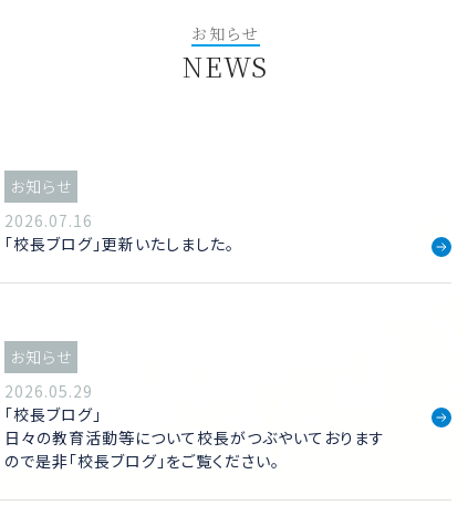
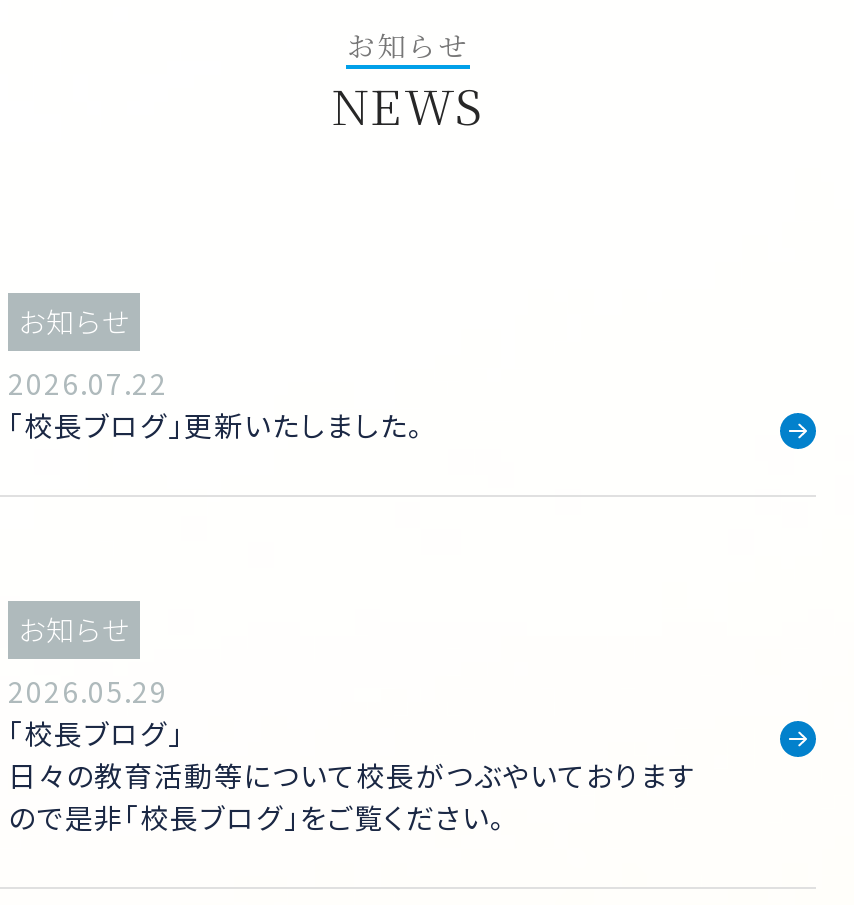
- 2026.07.16
+ 2026.07.22
